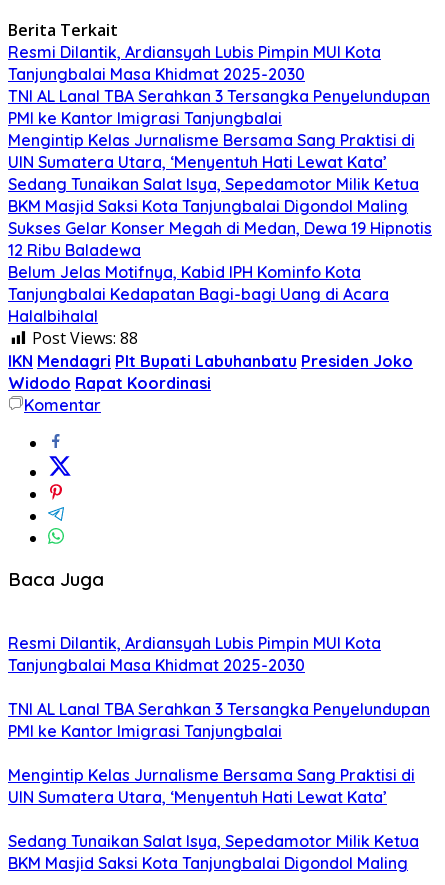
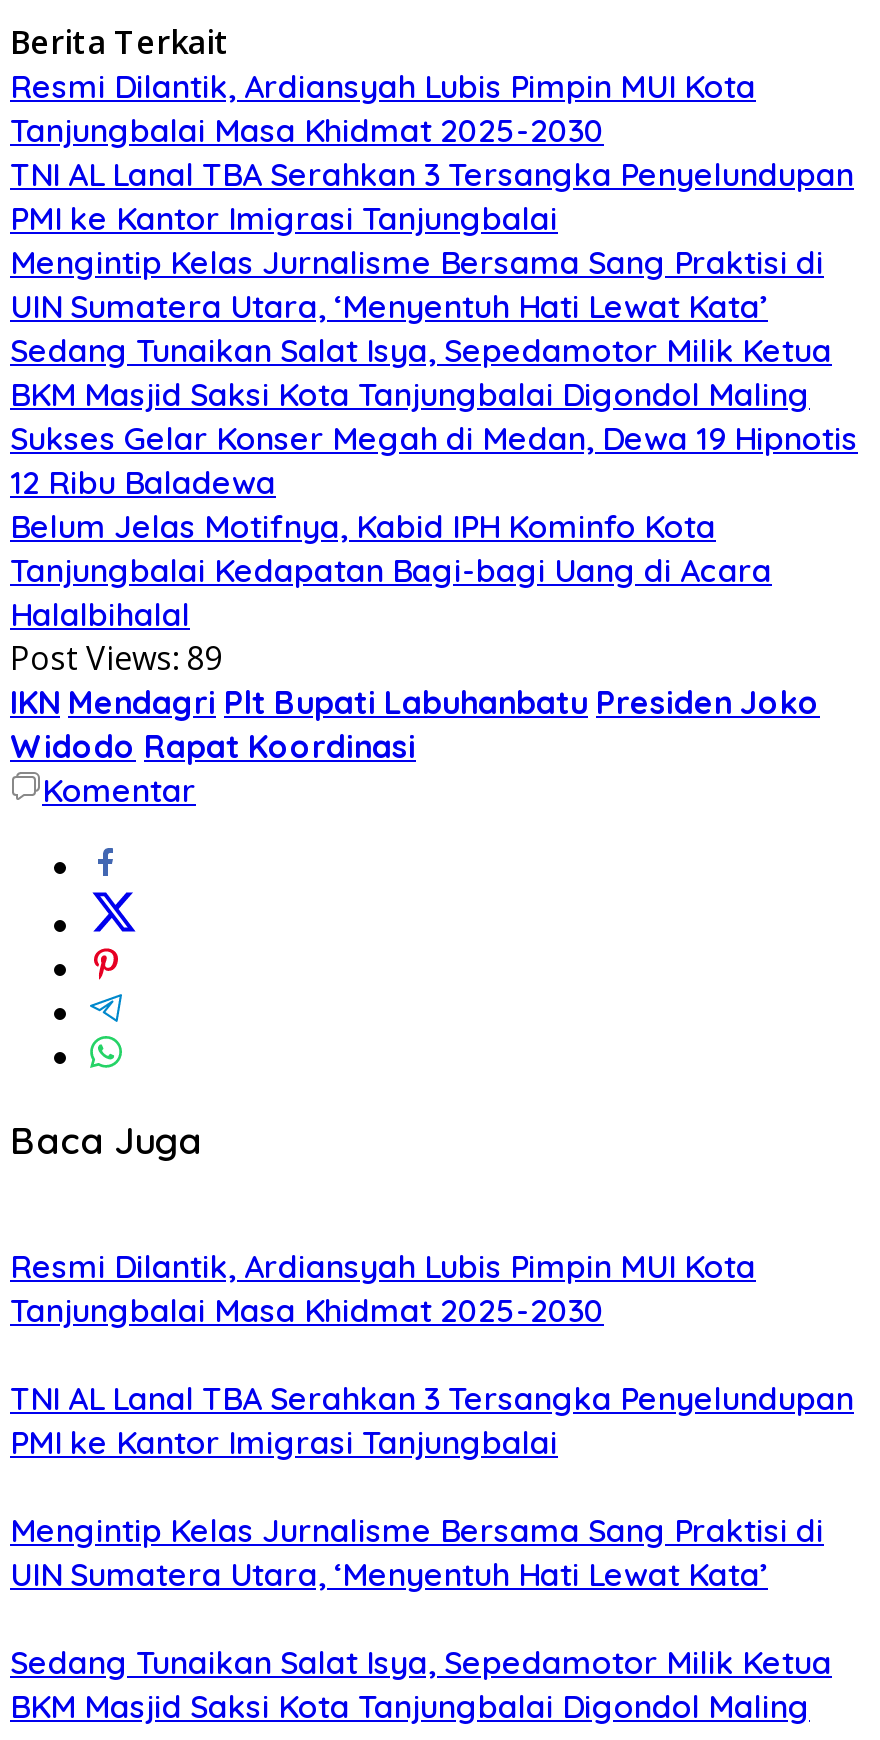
- Post Views: 88
+ Post Views: 89
